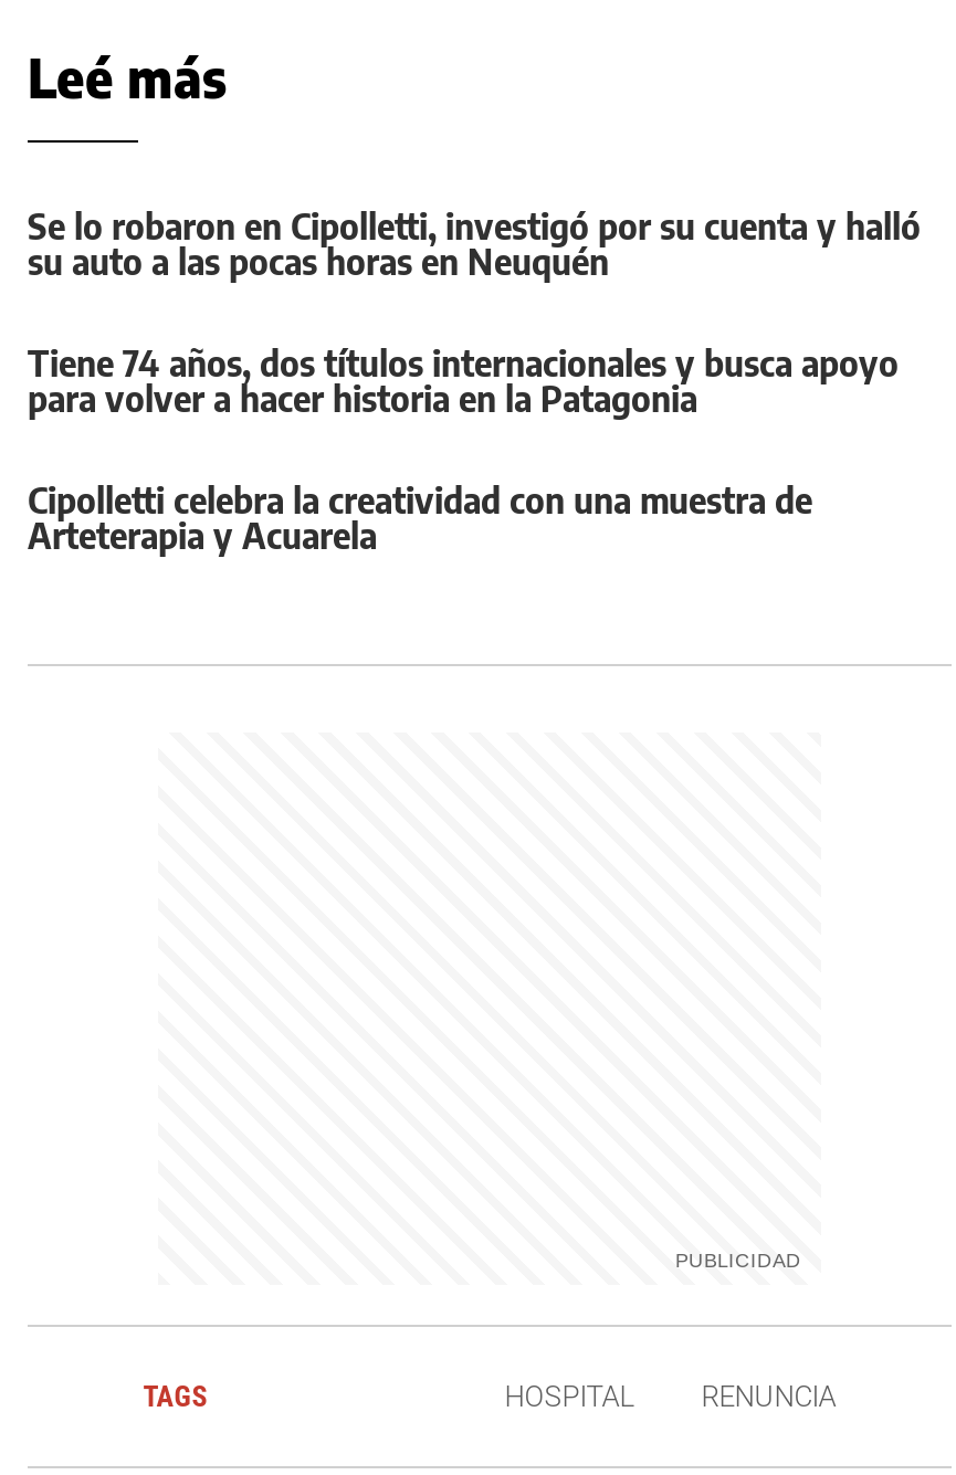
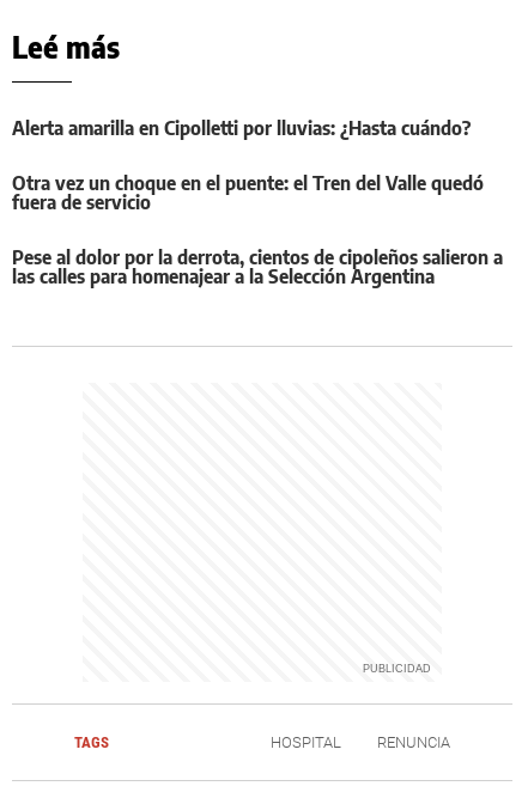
- Se lo robaron en Cipolletti, investigó por su cuenta y halló
- su auto a las pocas horas en Neuquén
+ Alerta amarilla en Cipolletti por lluvias: ¿Hasta cuándo?

- Tiene 74 años, dos títulos internacionales y busca apoyo
- para volver a hacer historia en la Patagonia
+ Otra vez un choque en el puente: el Tren del Valle quedó
+ fuera de servicio

- Cipolletti celebra la creatividad con una muestra de
- Arteterapia y Acuarela
+ Pese al dolor por la derrota, cientos de cipoleños salieron a
+ las calles para homenajear a la Selección Argentina
